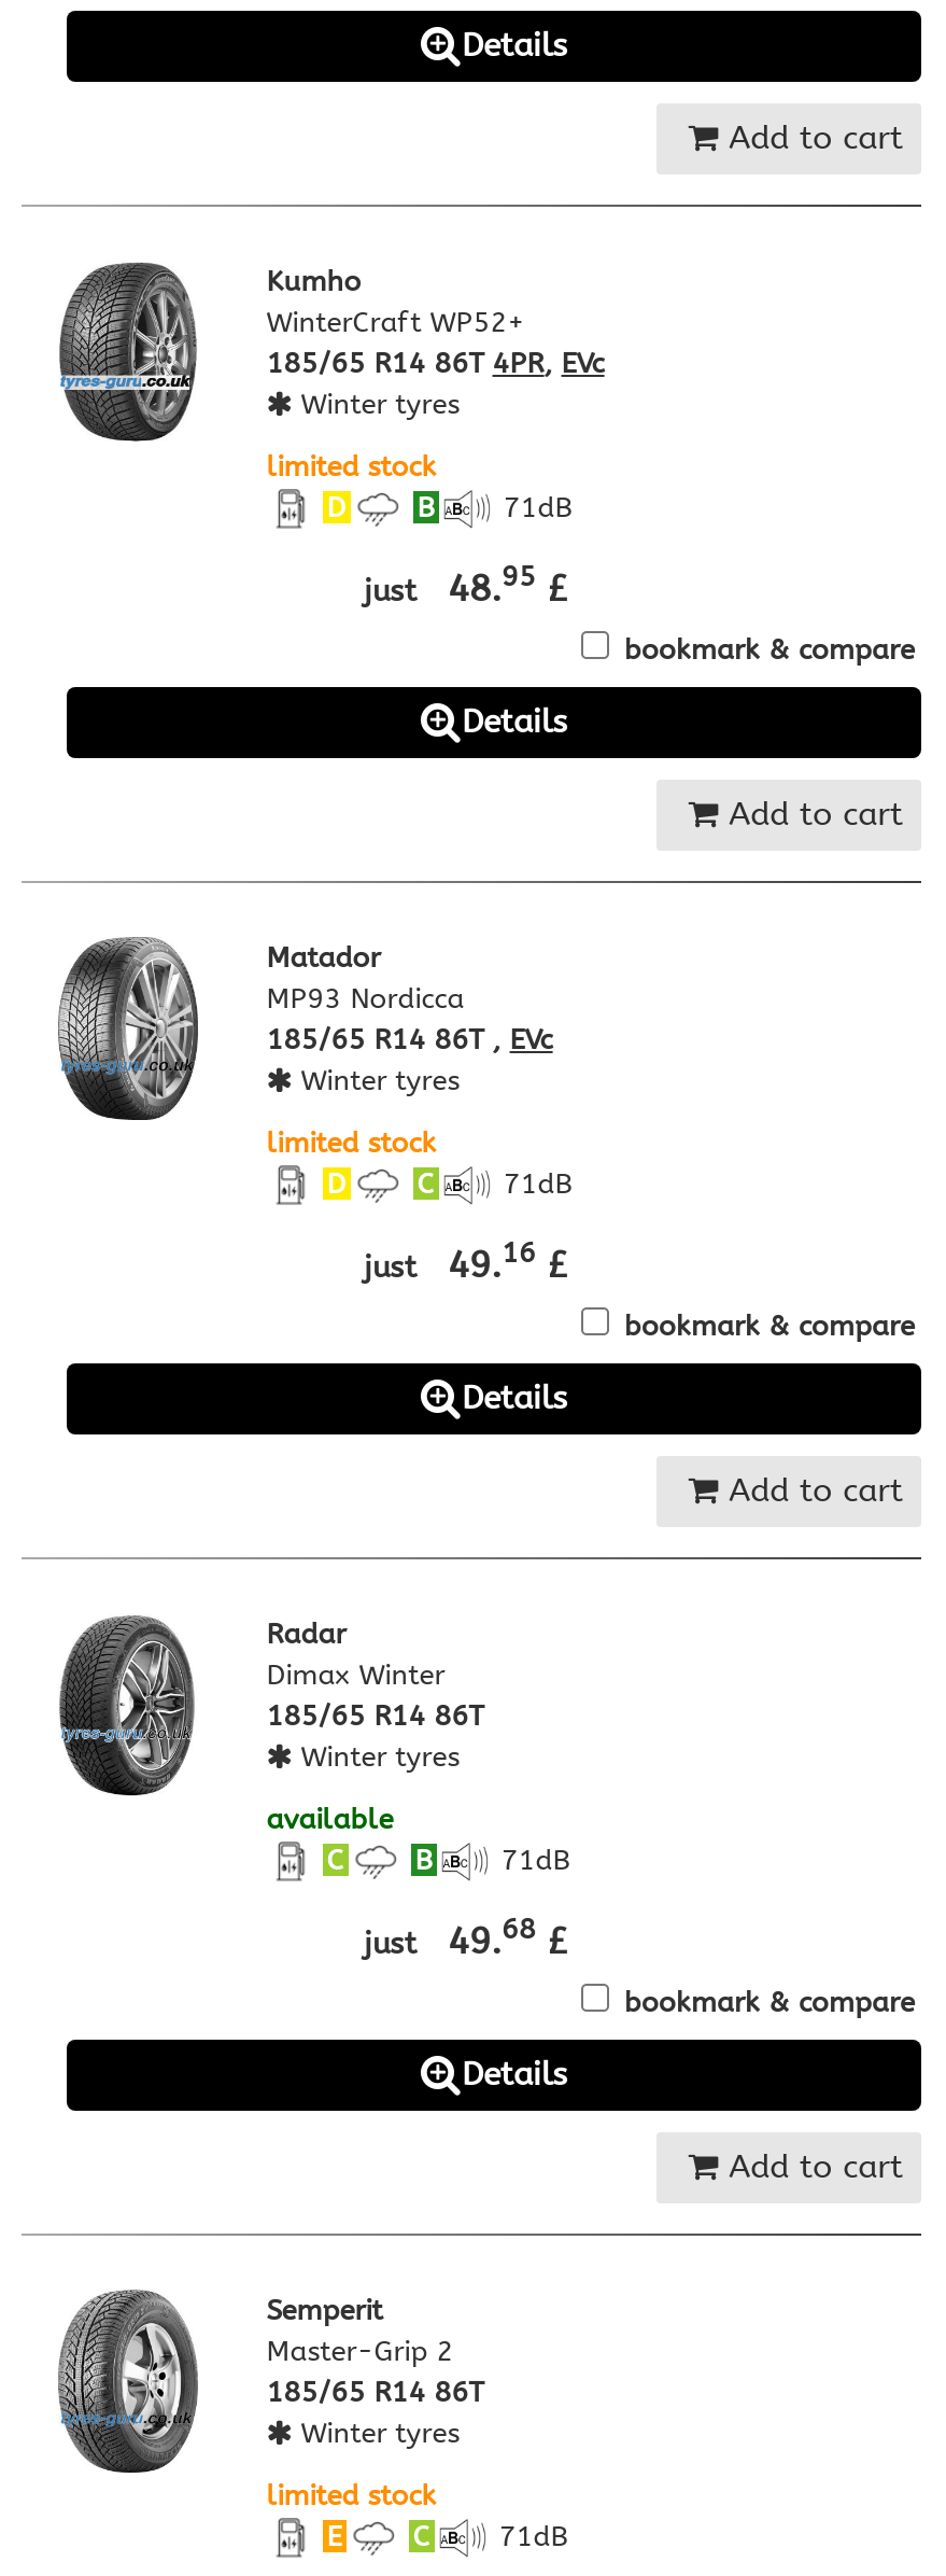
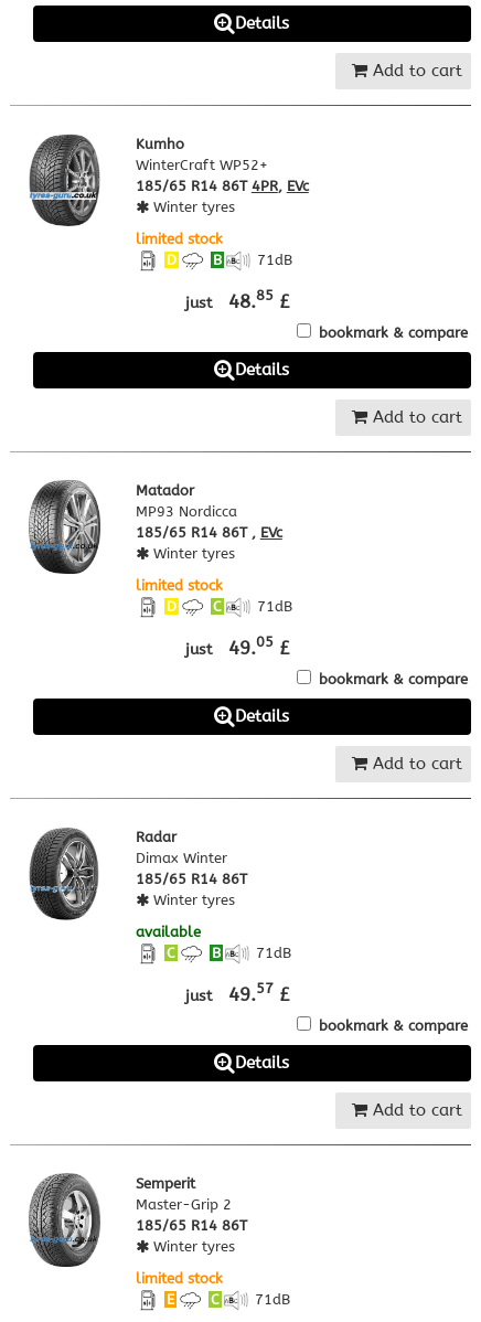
- just 48.95 £
+ just 48.85 £

- just 49.16 £
+ just 49.05 £

- just 49.68 £
+ just 49.57 £
